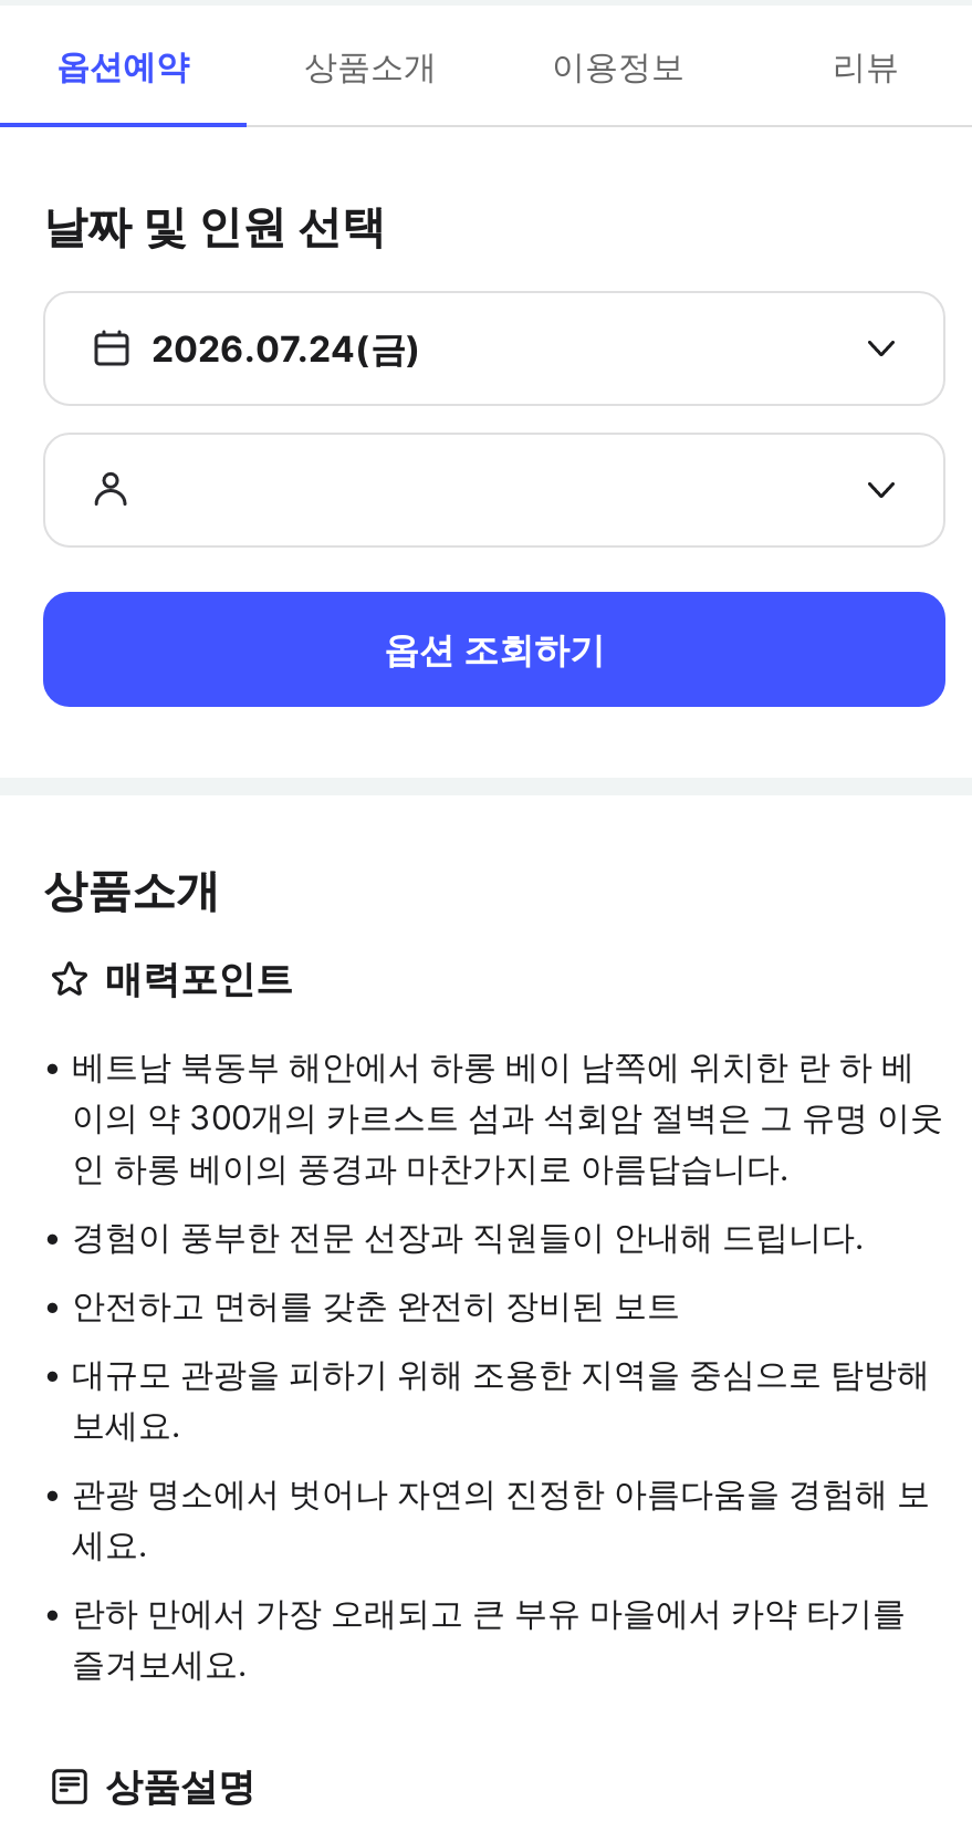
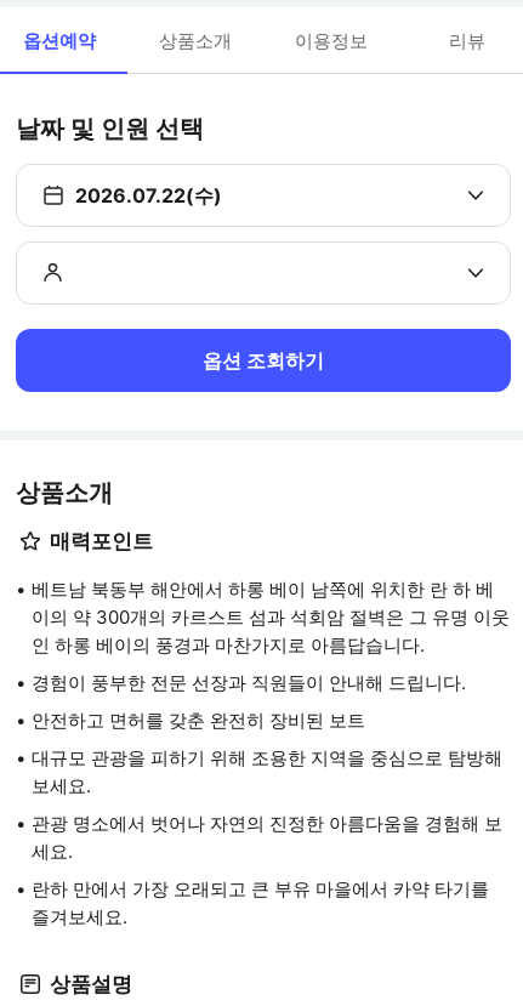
- 2026.07.24(금)
+ 2026.07.22(수)
